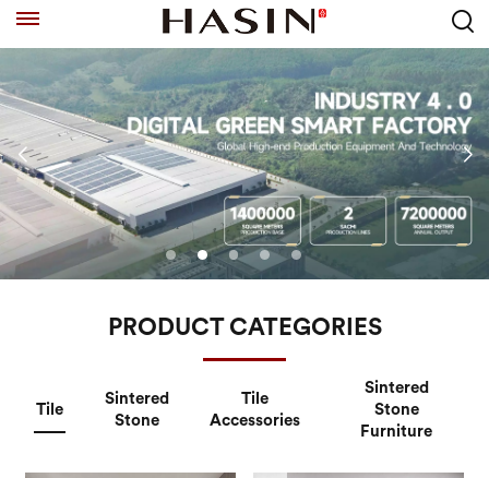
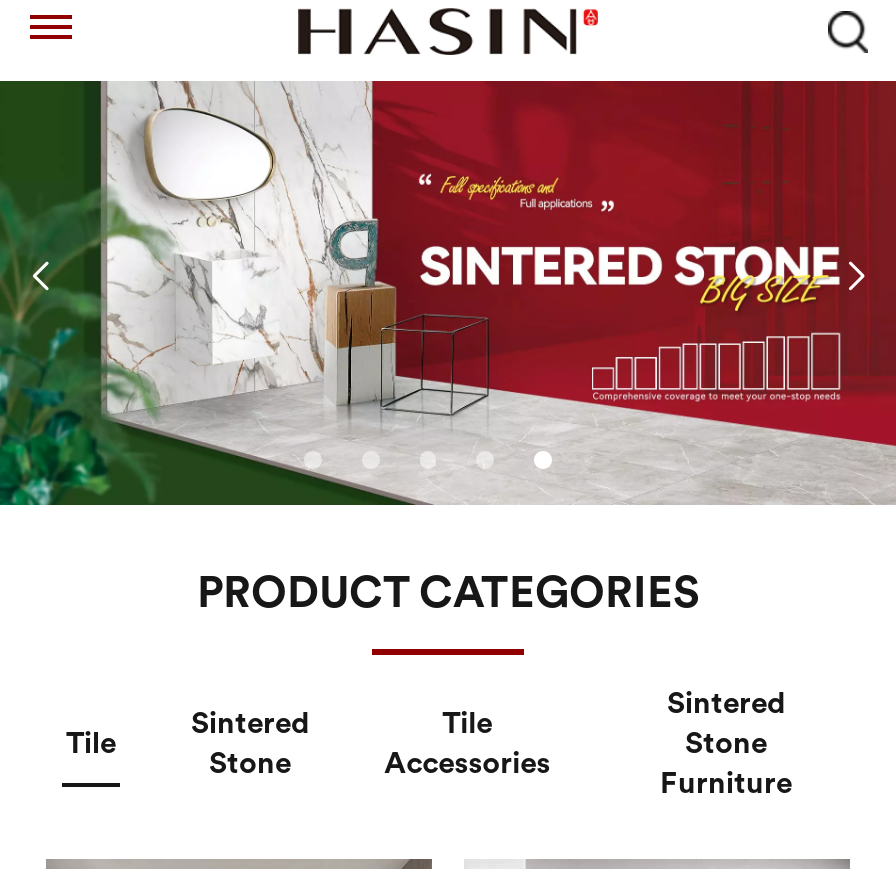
- [image]
+ [image]
